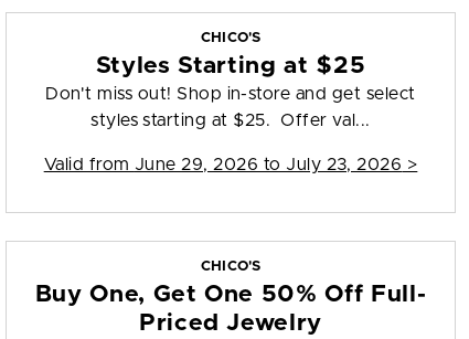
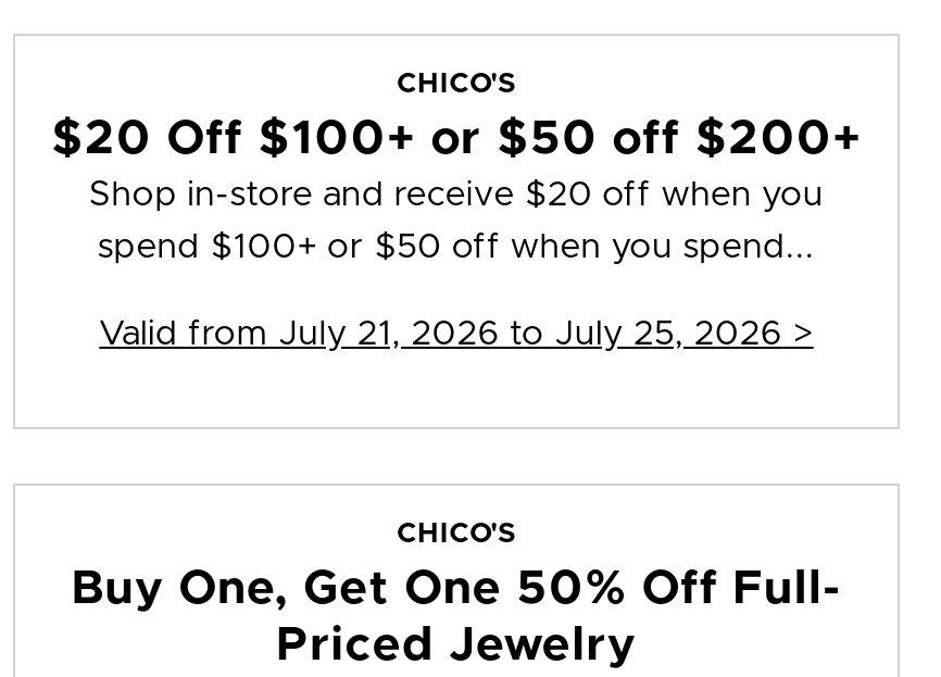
- Styles Starting at $25
- Don't miss out! Shop in-store and get select
+ $20 Off $100+ or $50 off $200+
+ Shop in-store and receive $20 off when you

- styles starting at $25. Offer val...
+ spend $100+ or $50 off when you spend...

- Valid from June 29, 2026 to July 23, 2026 >
+ Valid from July 21, 2026 to July 25, 2026 >
